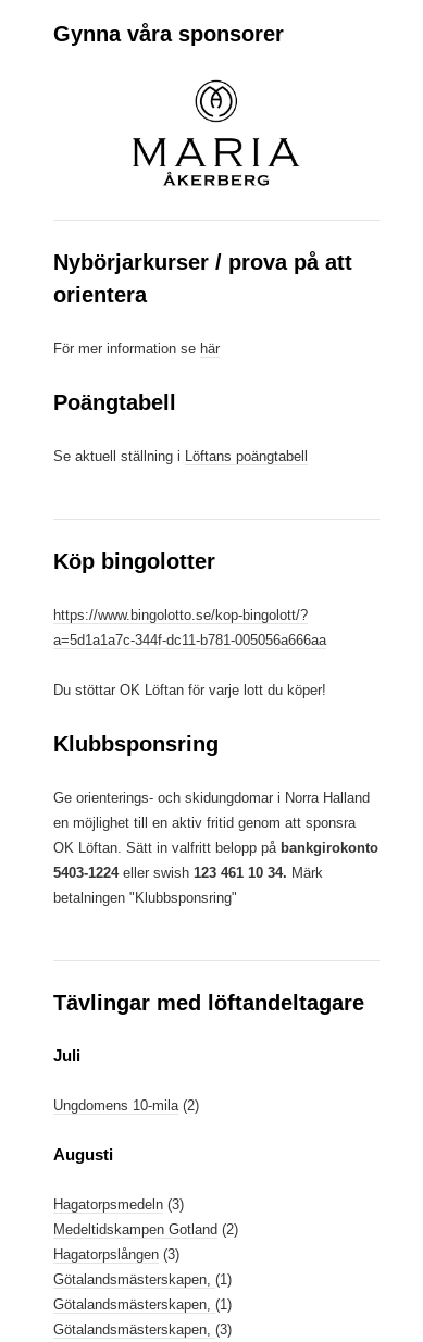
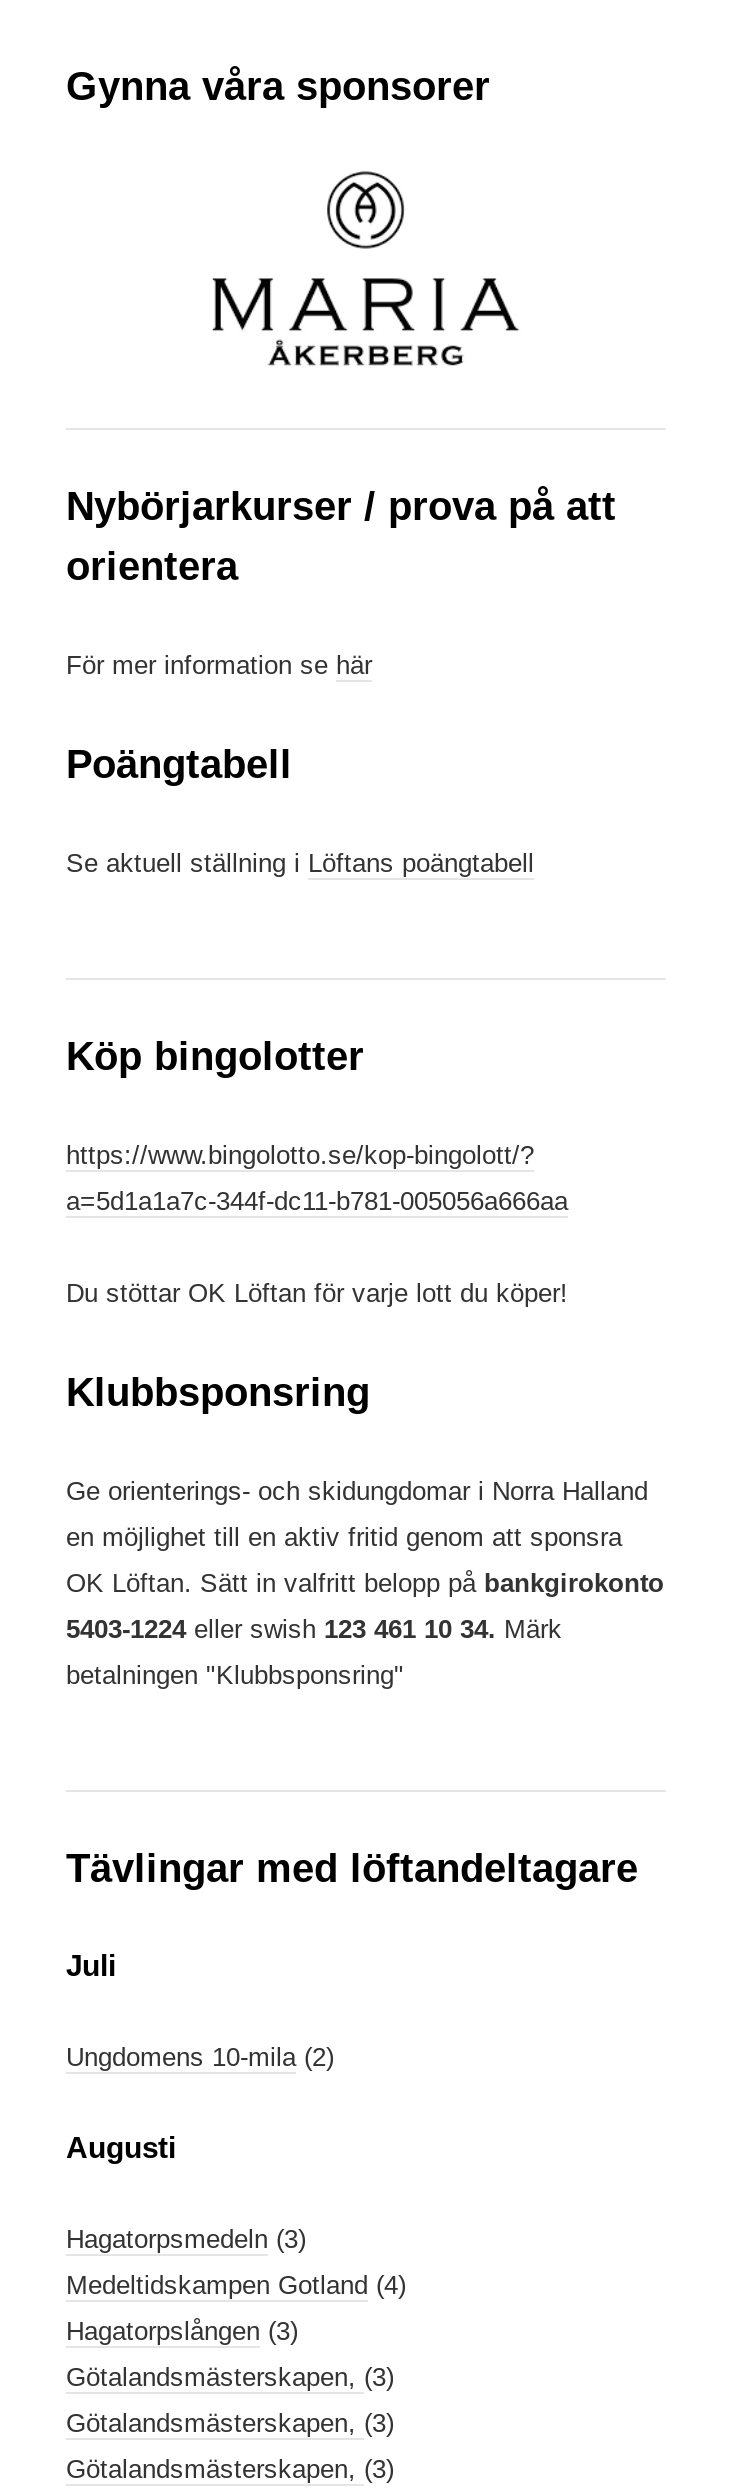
- Medeltidskampen Gotland (2)
+ Medeltidskampen Gotland (4)

- Götalandsmästerskapen, (1)
+ Götalandsmästerskapen, (3)

- Götalandsmästerskapen, (1)
+ Götalandsmästerskapen, (3)
